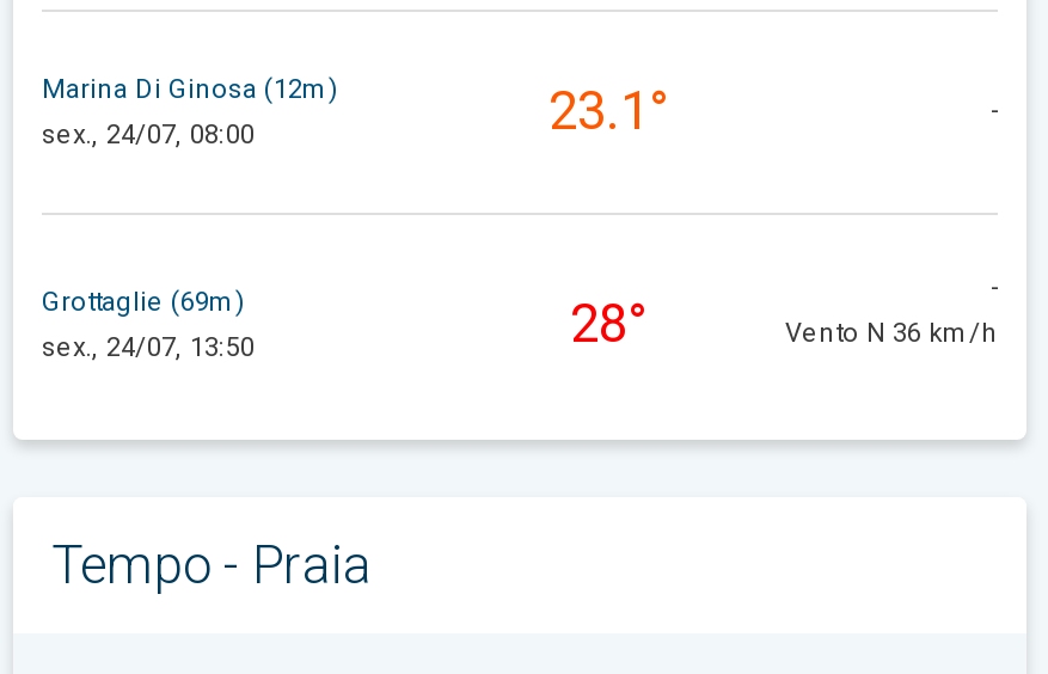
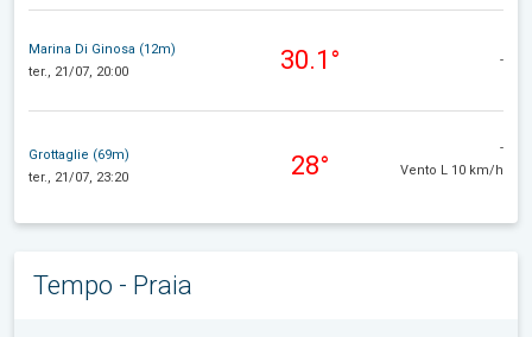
- sex., 24/07, 08:00
- 23.1°
+ ter., 21/07, 20:00
+ 30.1°

- sex., 24/07, 13:50
+ ter., 21/07, 23:20

- Vento N 36 km/h
+ Vento L 10 km/h
